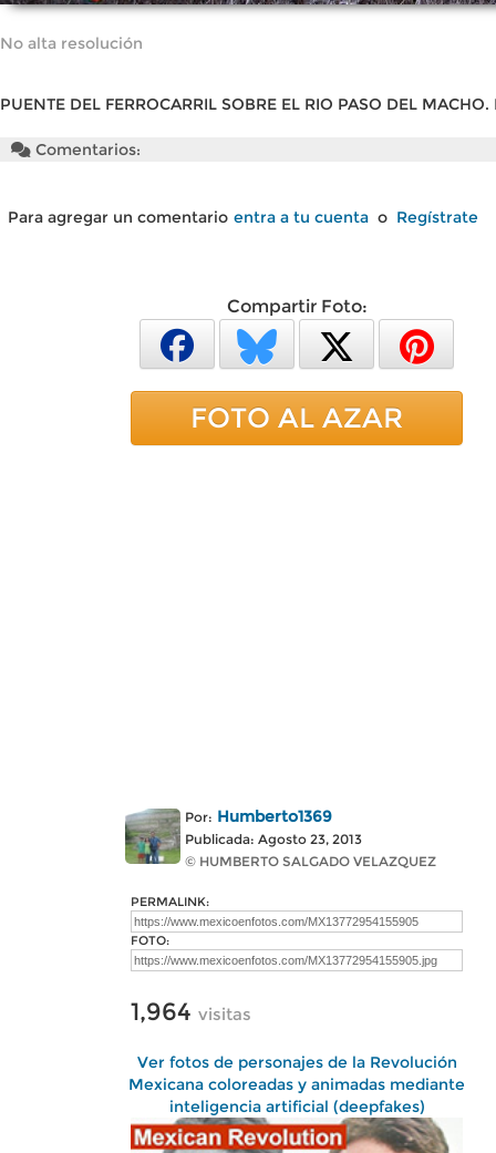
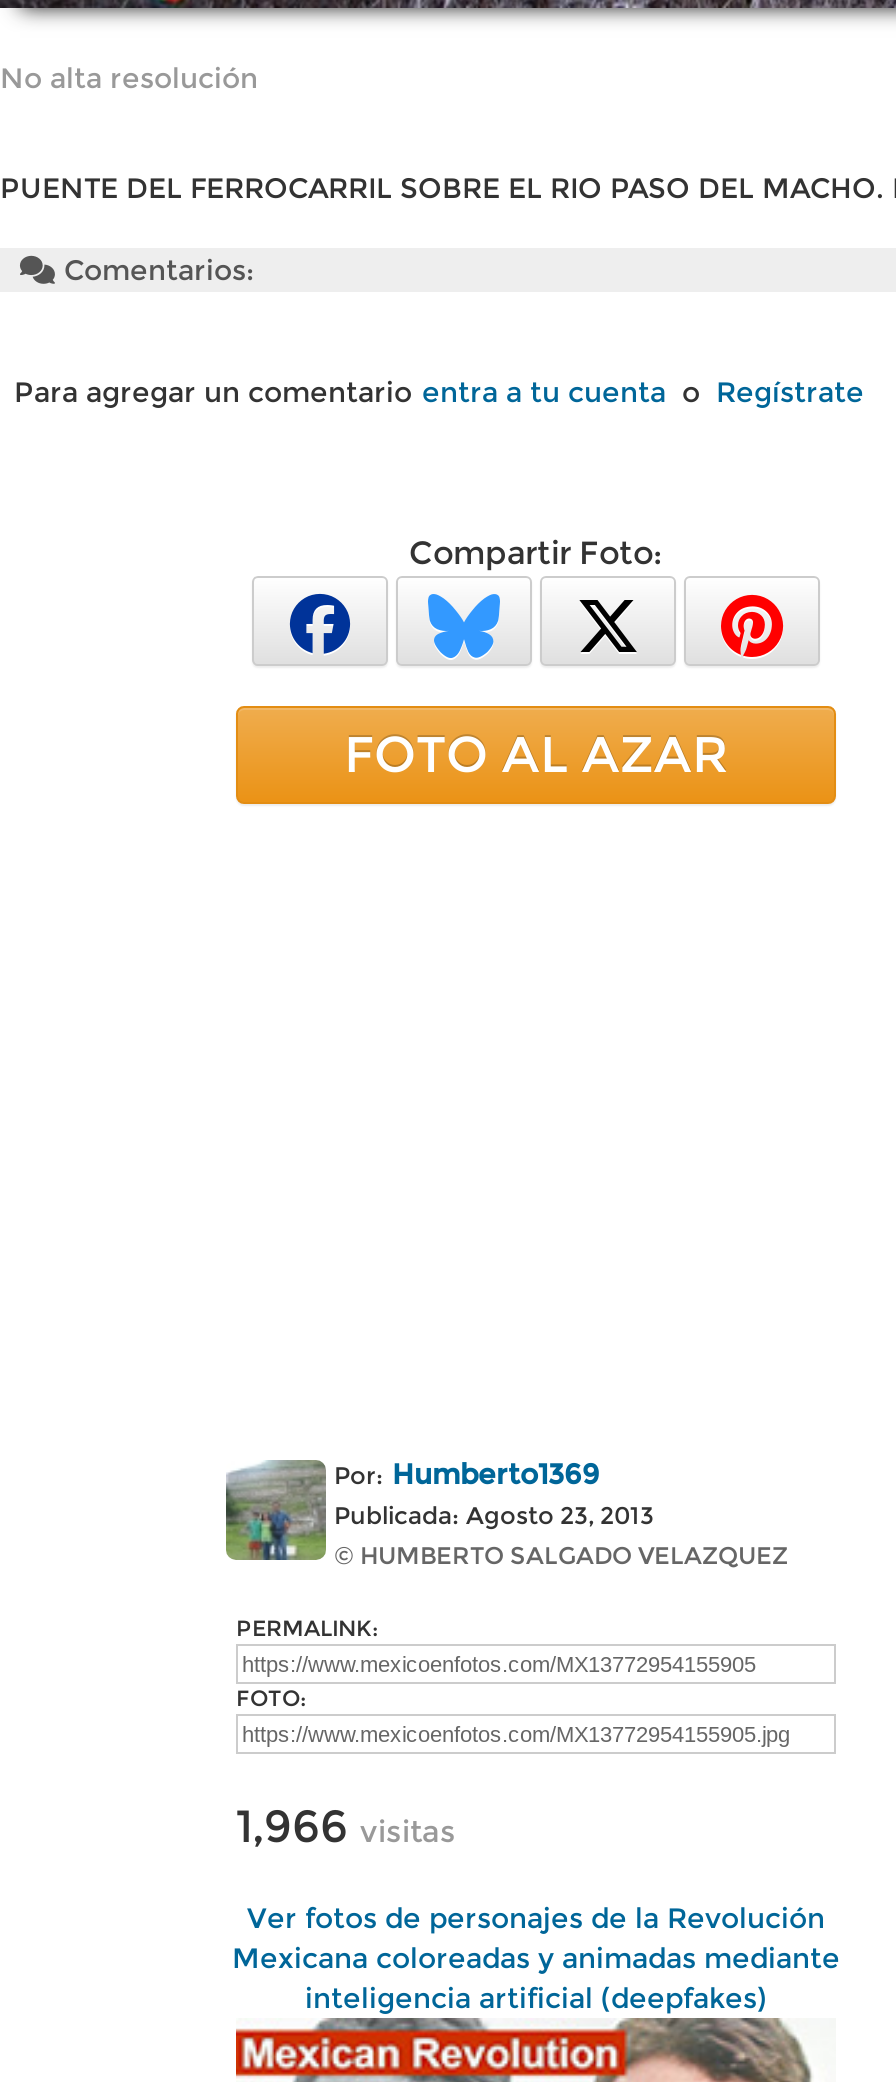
- 1,964 visitas
+ 1,966 visitas
